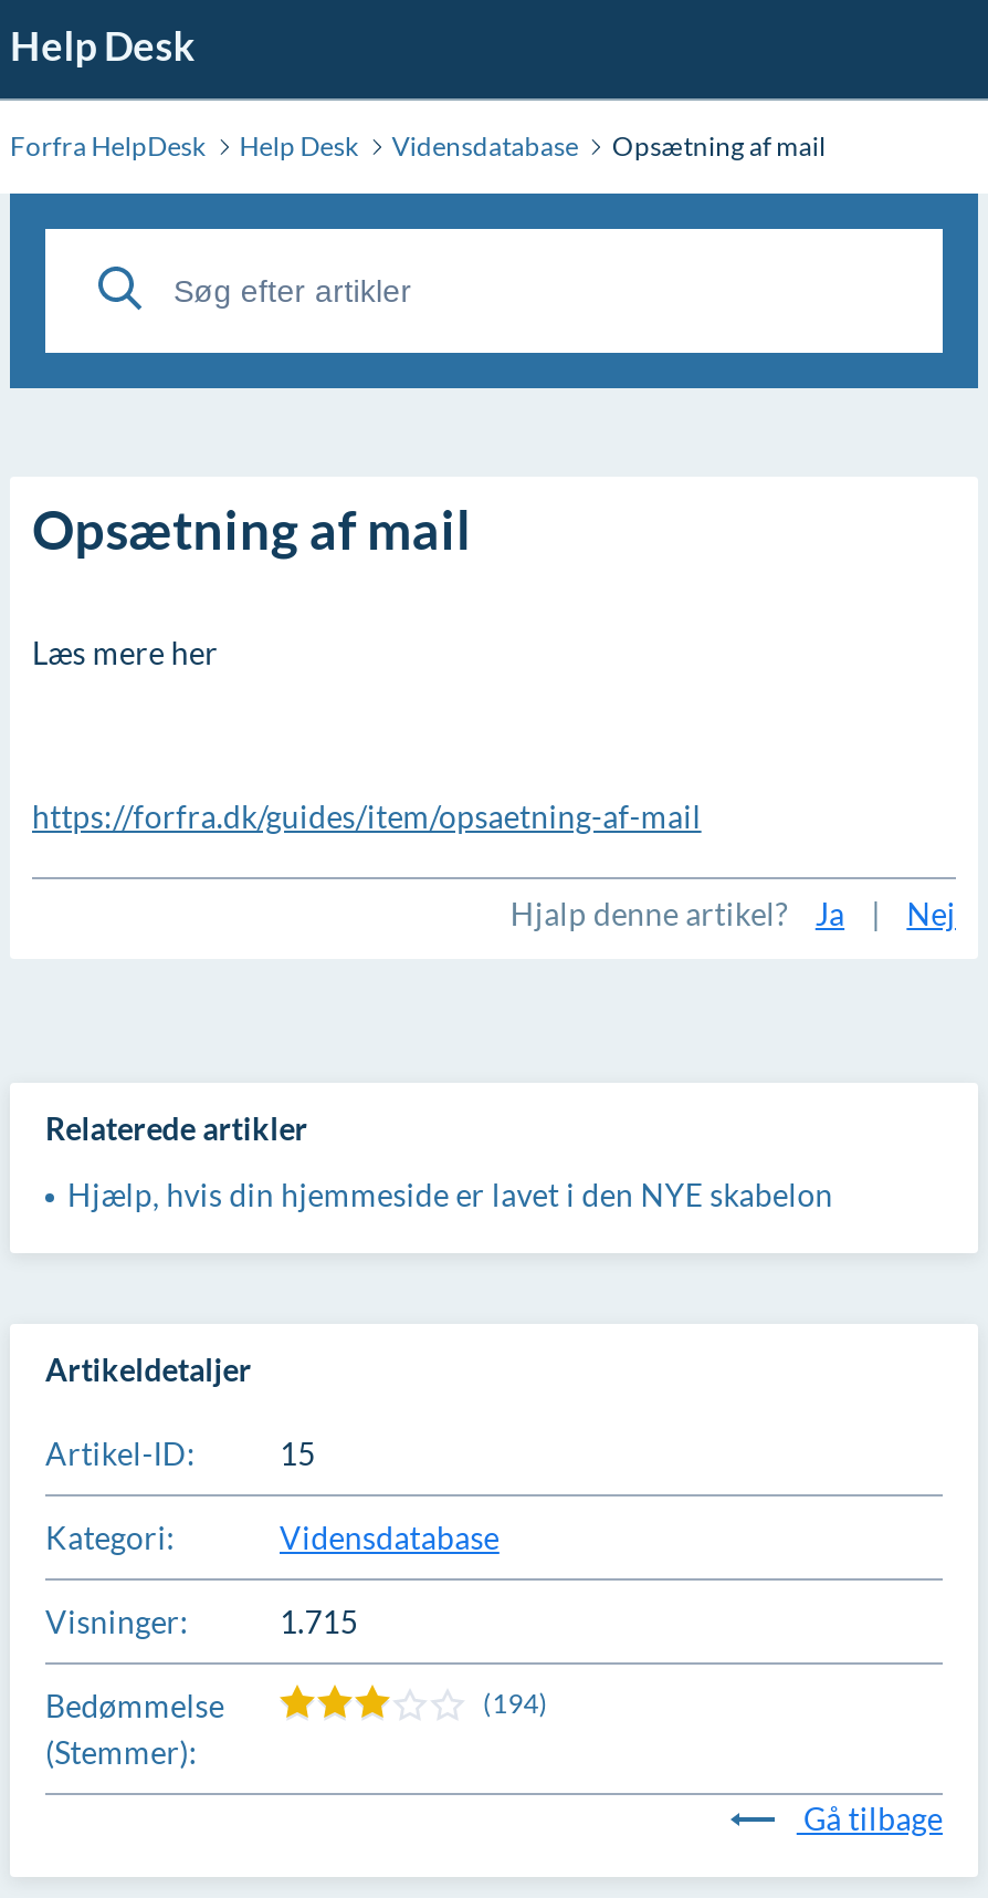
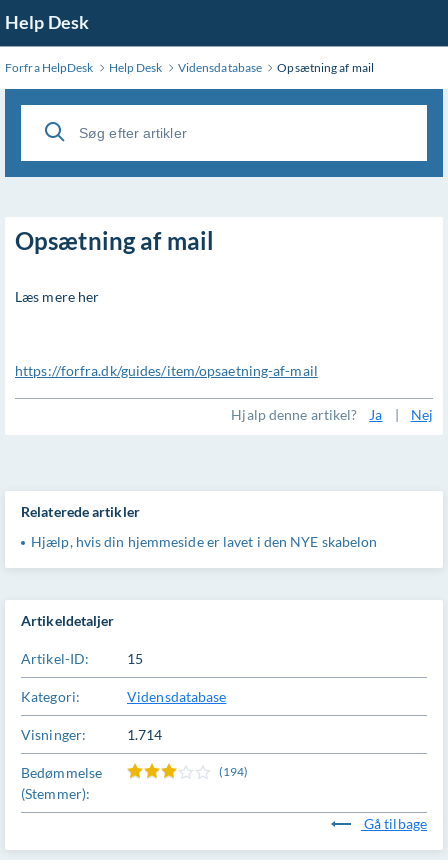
- 1.715
+ 1.714
